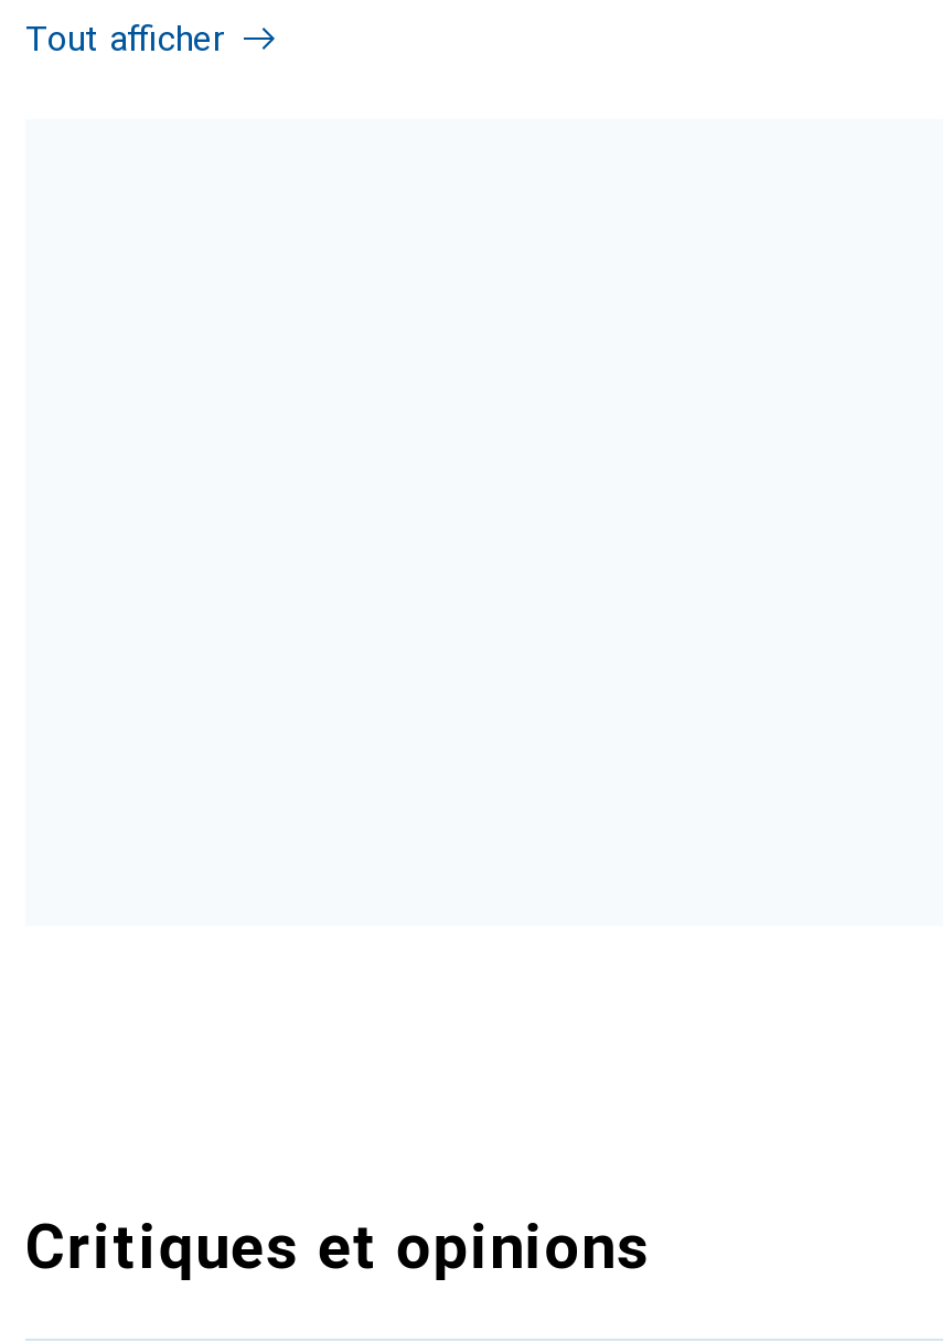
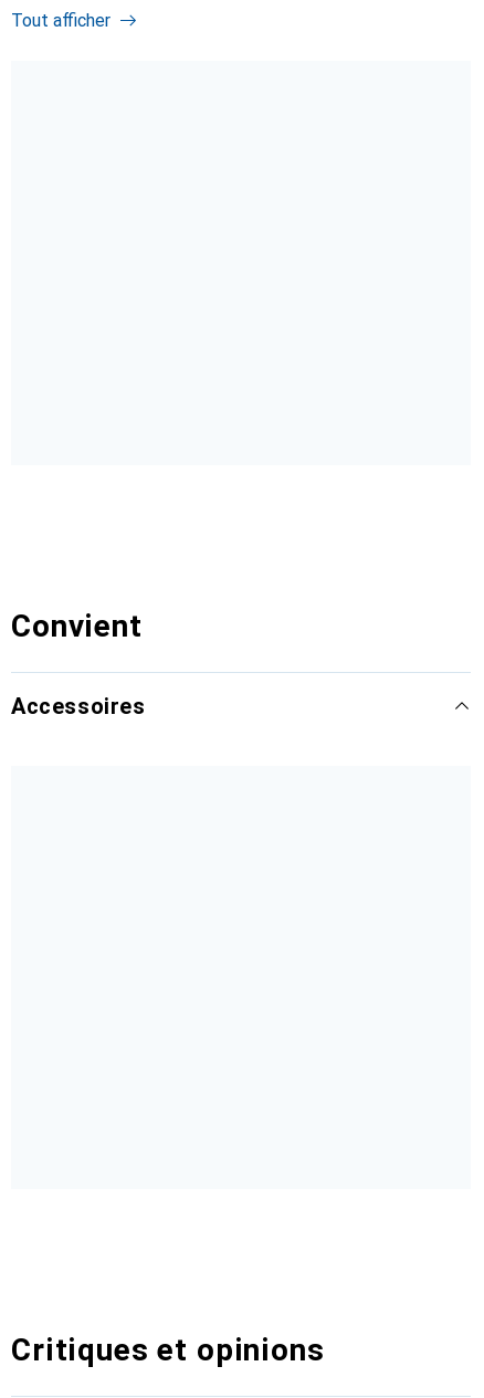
+ Convient
+ Accessoires
